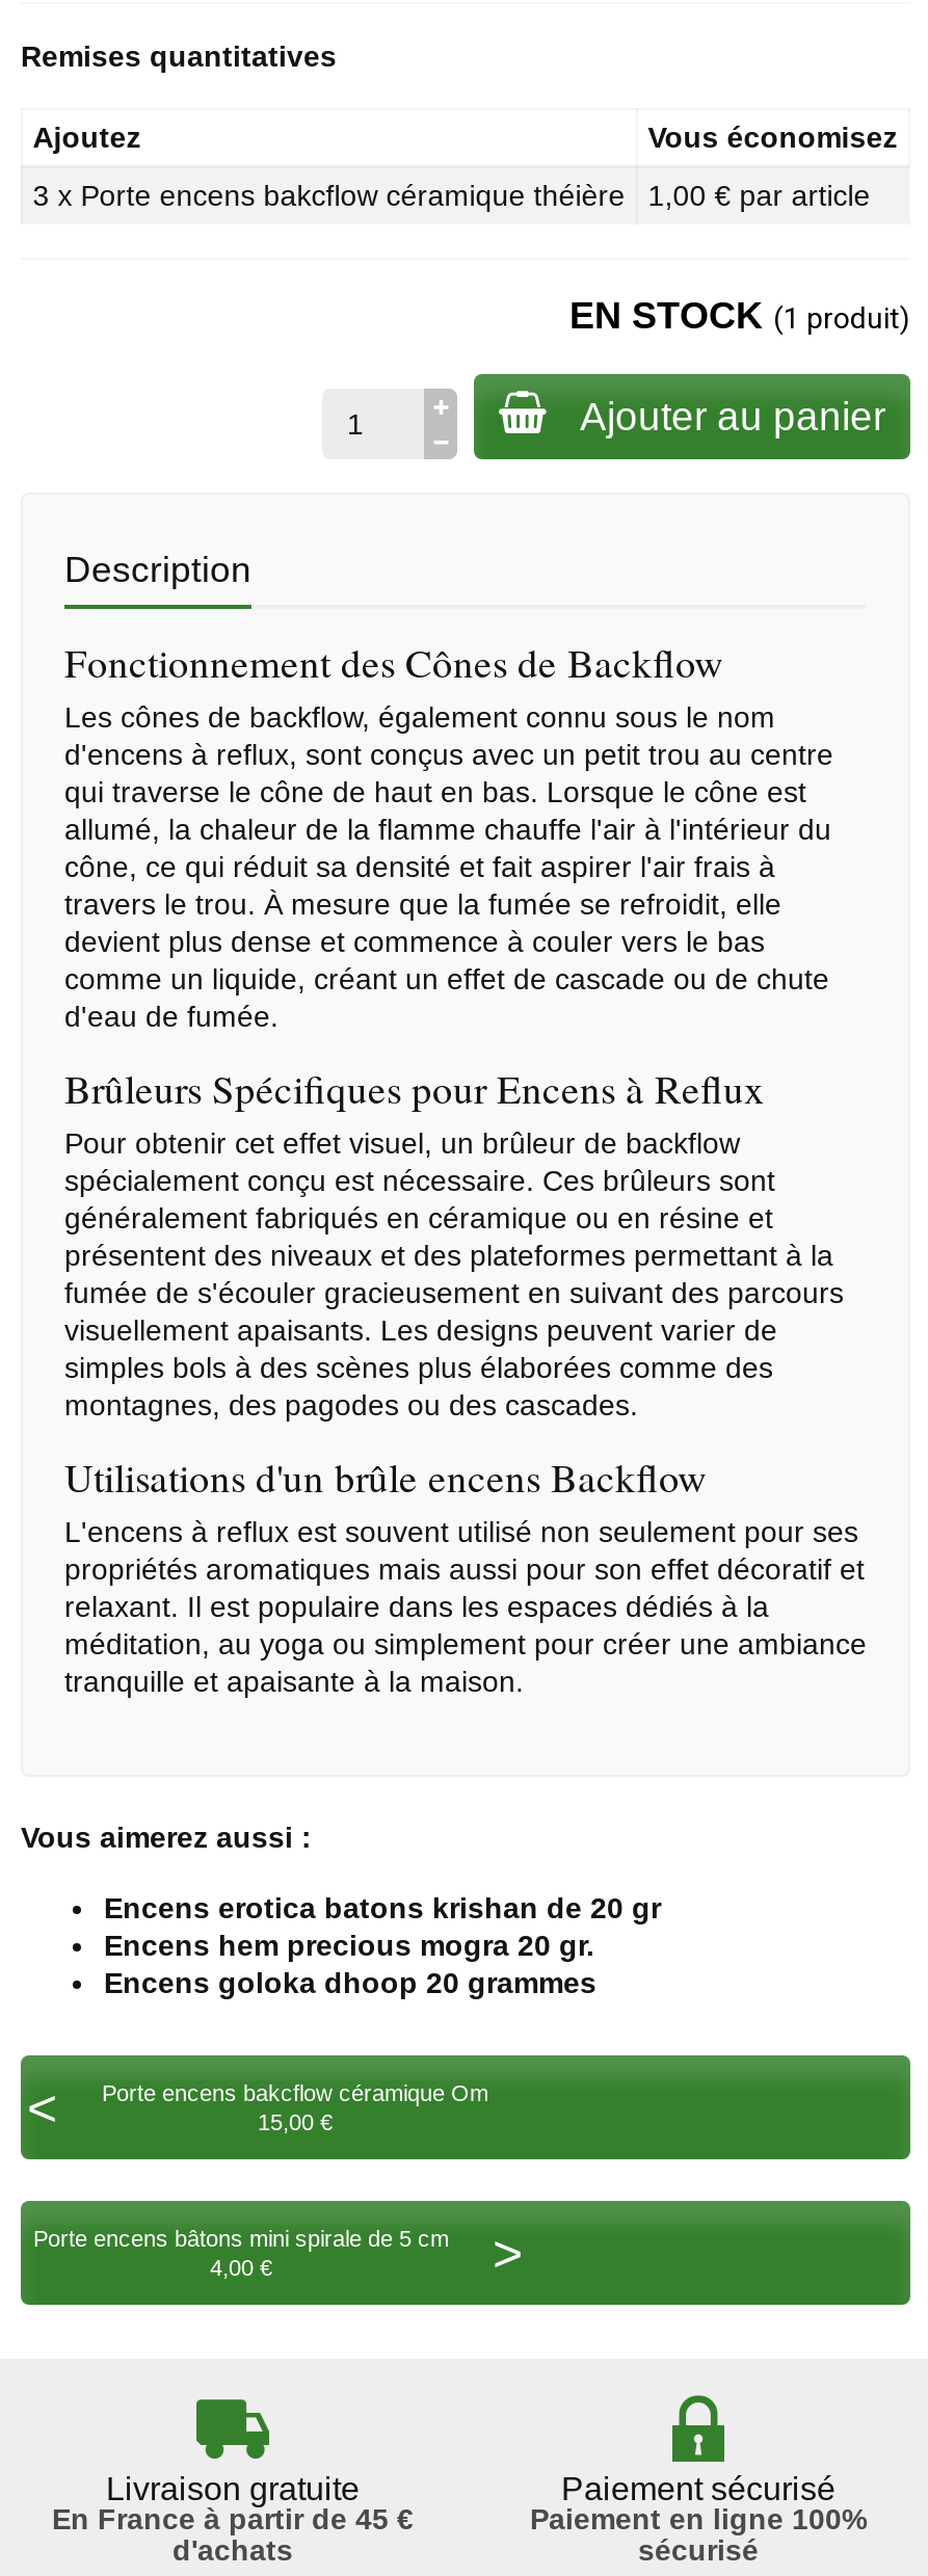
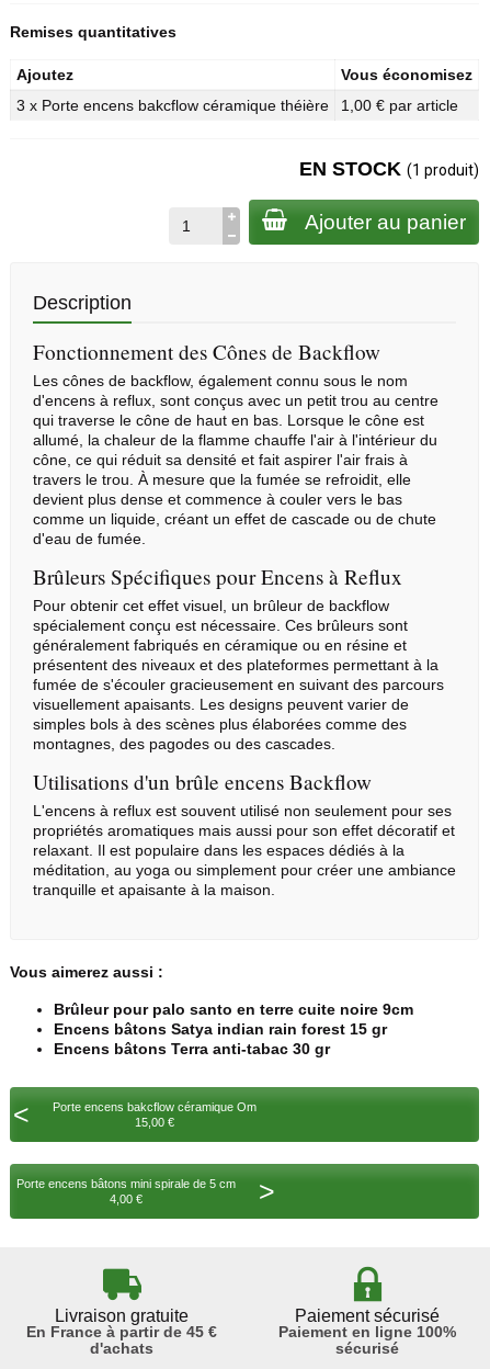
- Encens erotica batons krishan de 20 gr
- Encens hem precious mogra 20 gr.
- Encens goloka dhoop 20 grammes
+ Brûleur pour palo santo en terre cuite noire 9cm
+ Encens bâtons Satya indian rain forest 15 gr
+ Encens bâtons Terra anti-tabac 30 gr
